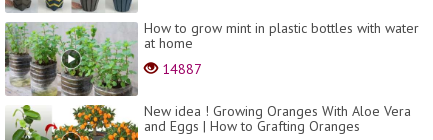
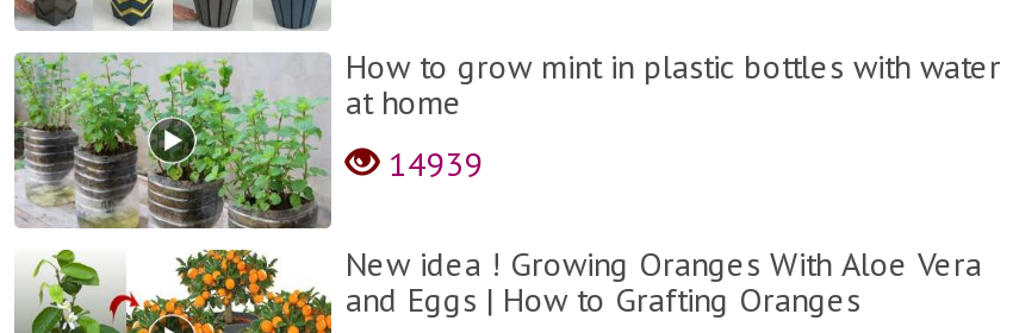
- 14887
+ 14939
